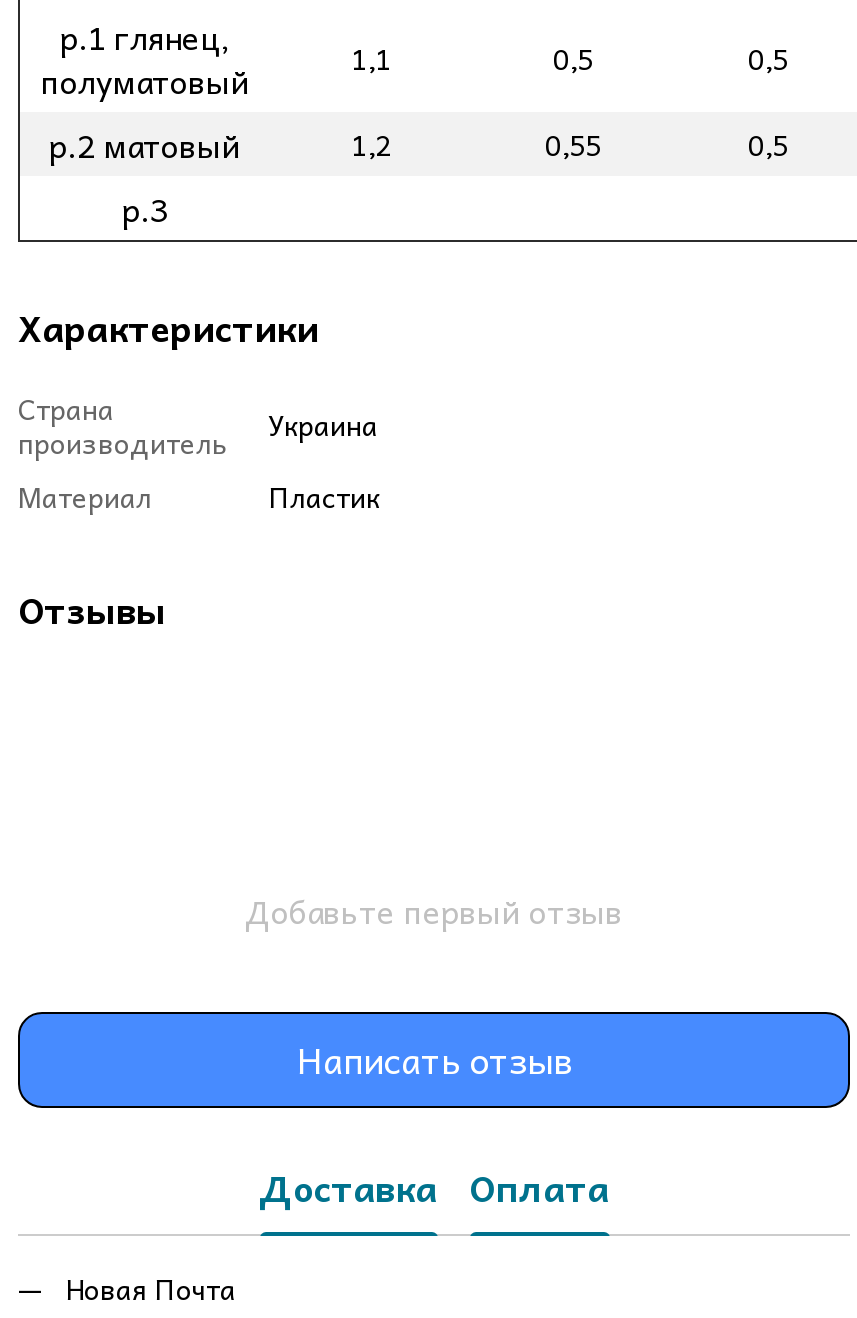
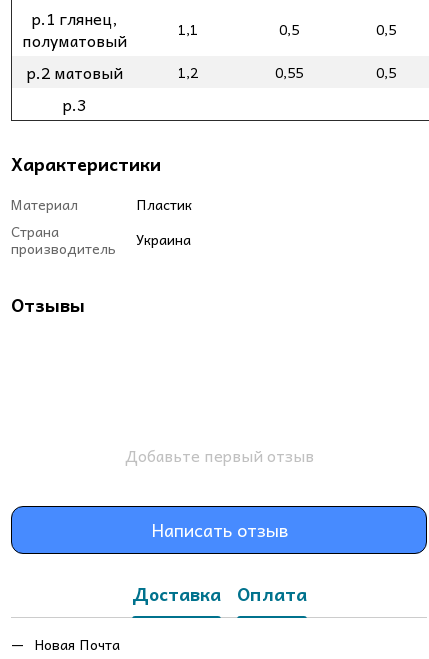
moved down: Страна | производитель | Украина

moved up: Материал | Пластик
